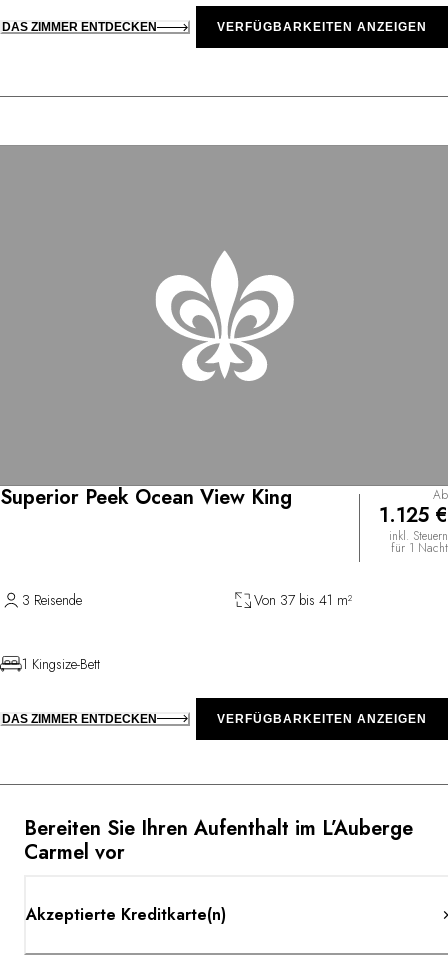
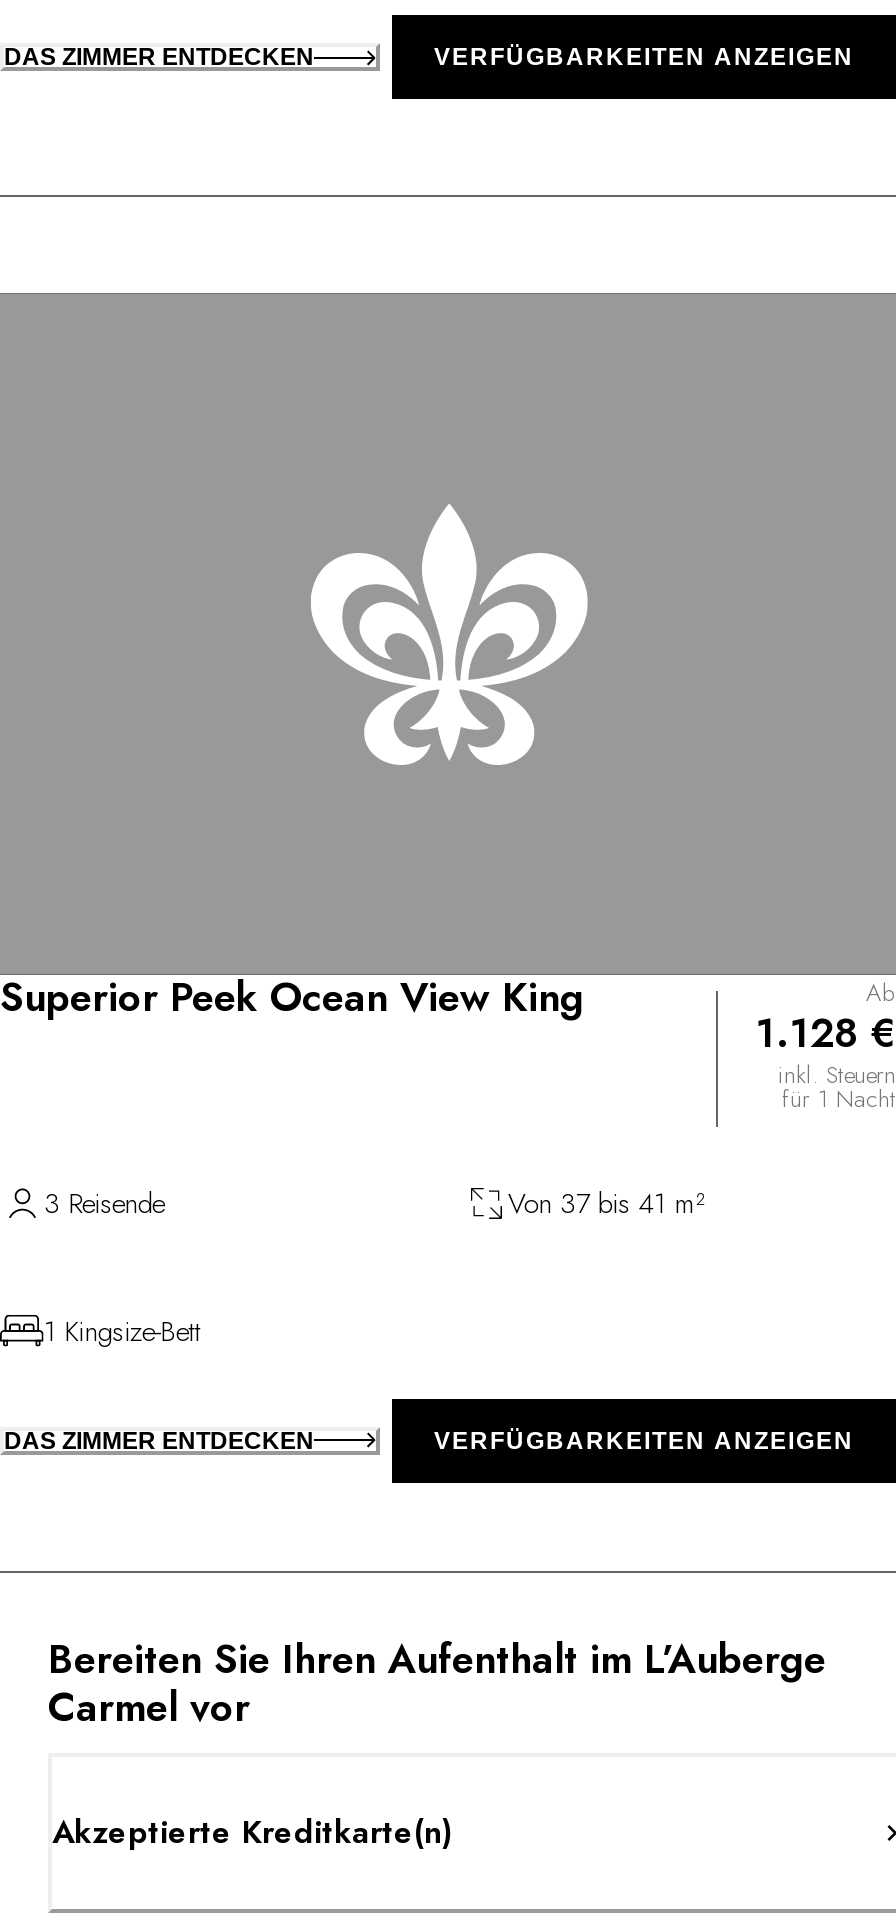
- 1.125 €
+ 1.128 €
